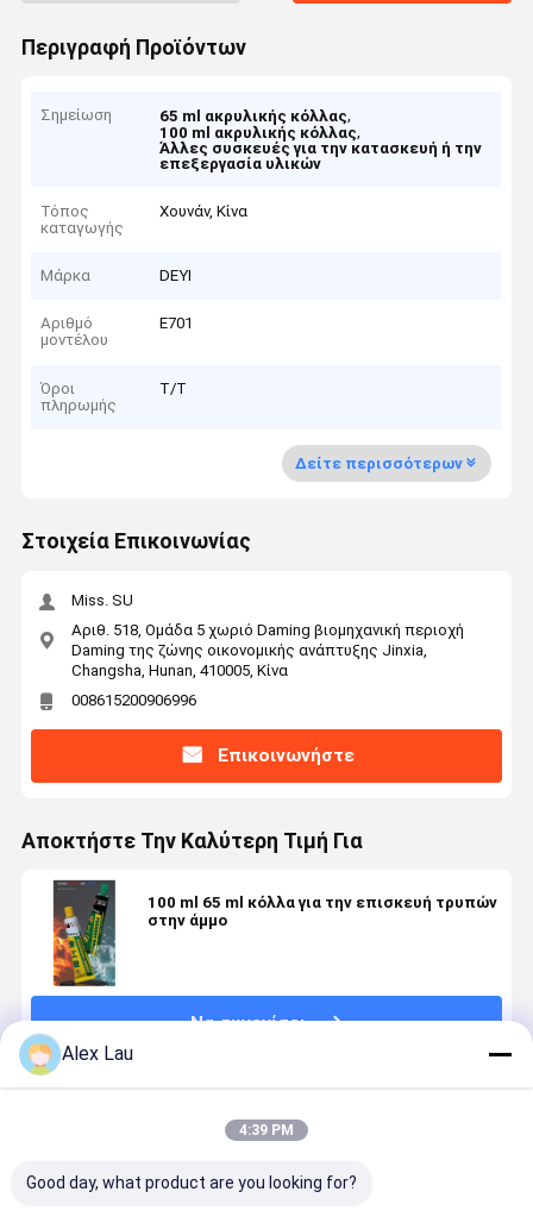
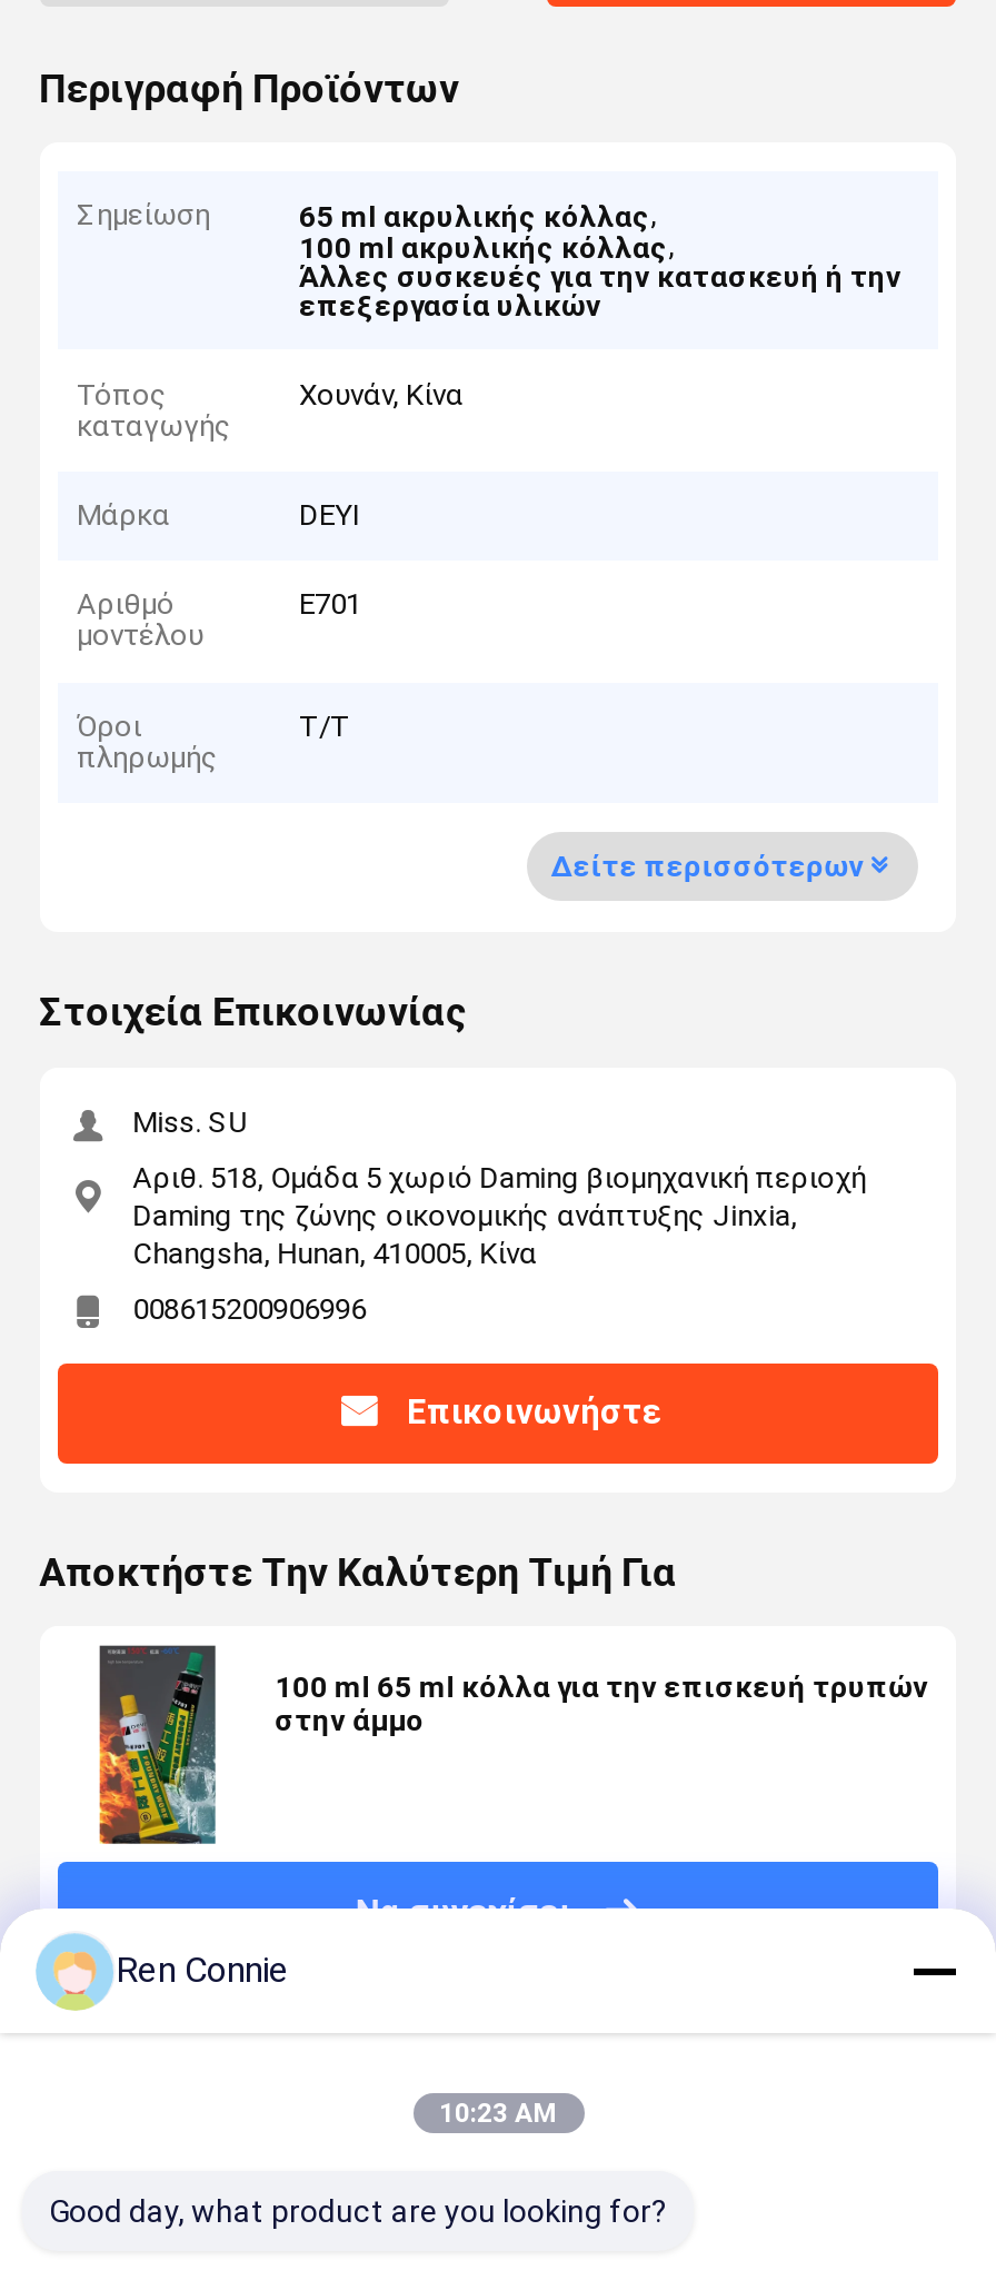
- Alex Lau
+ Ren Connie

- 4:39 PM
+ 10:23 AM
